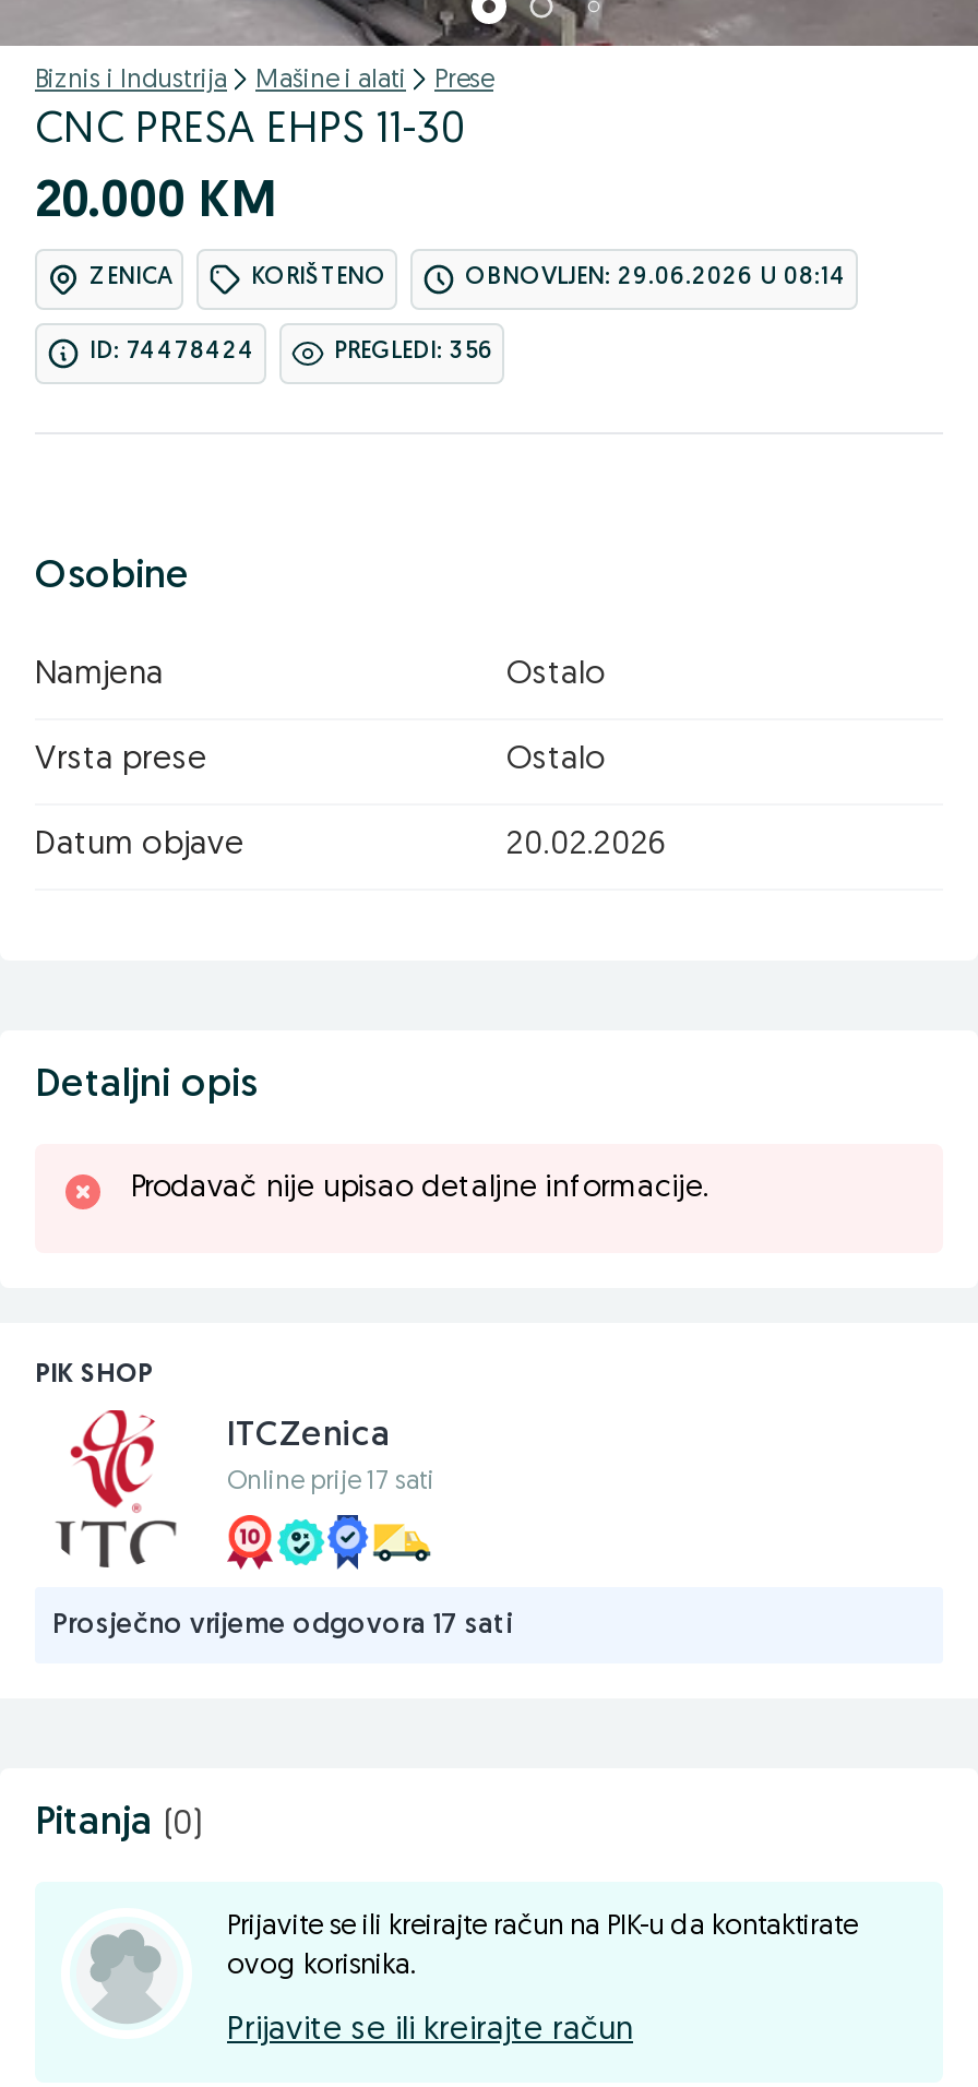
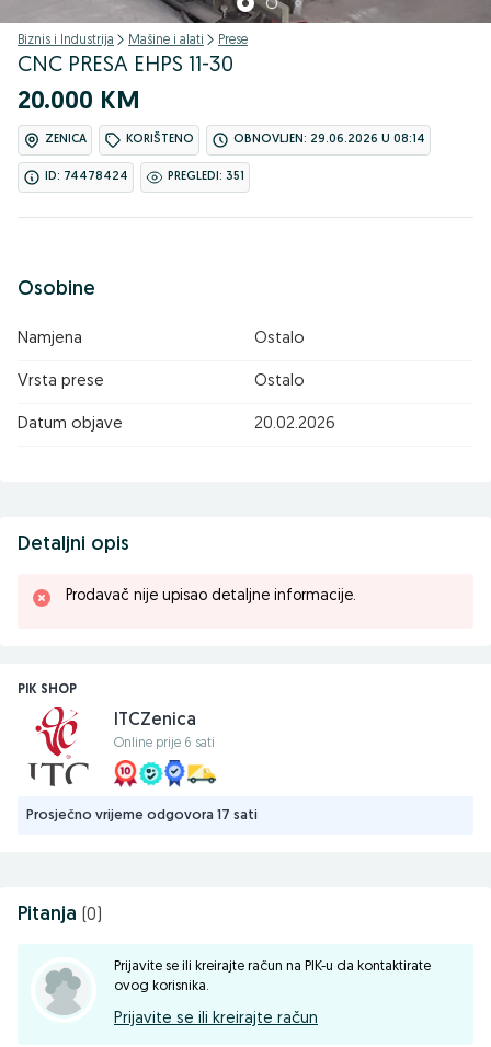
- PREGLEDI: 356
+ PREGLEDI: 351

- Online prije 17 sati
+ Online prije 6 sati
